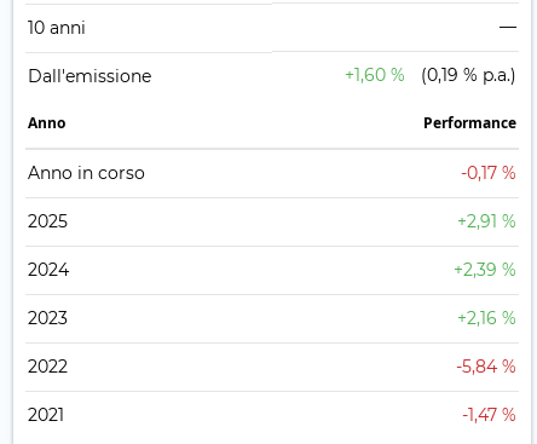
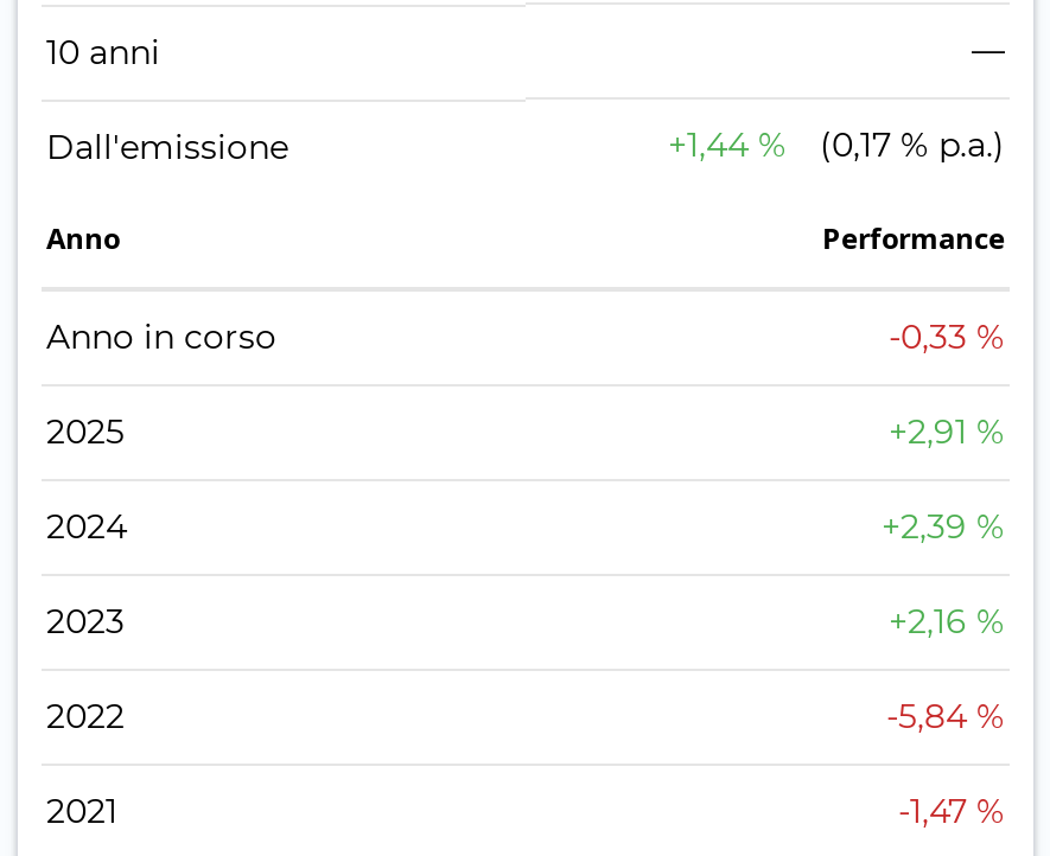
- +1,60 %
+ +1,44 %

- (0,19 % p.a.)
+ (0,17 % p.a.)

- -0,17 %
+ -0,33 %
